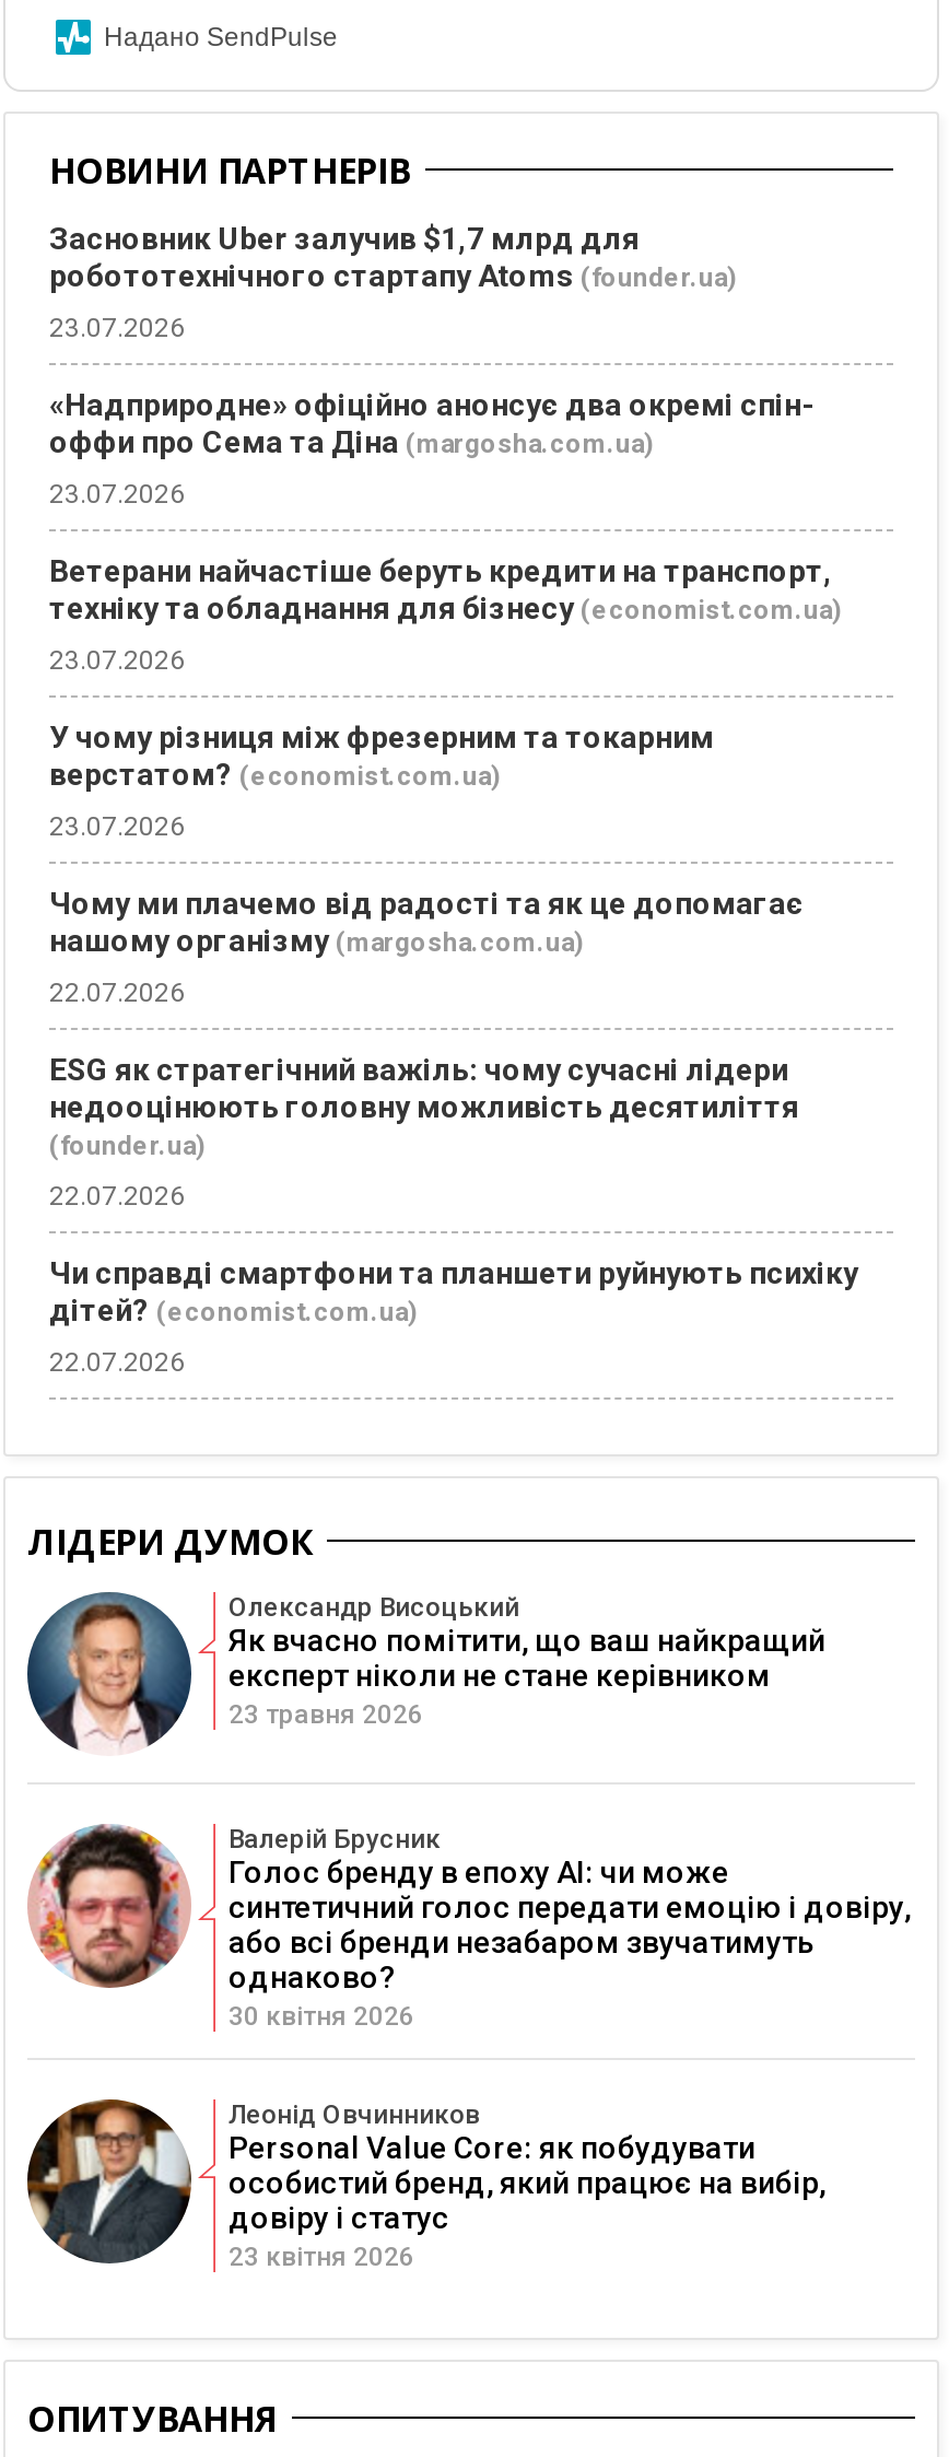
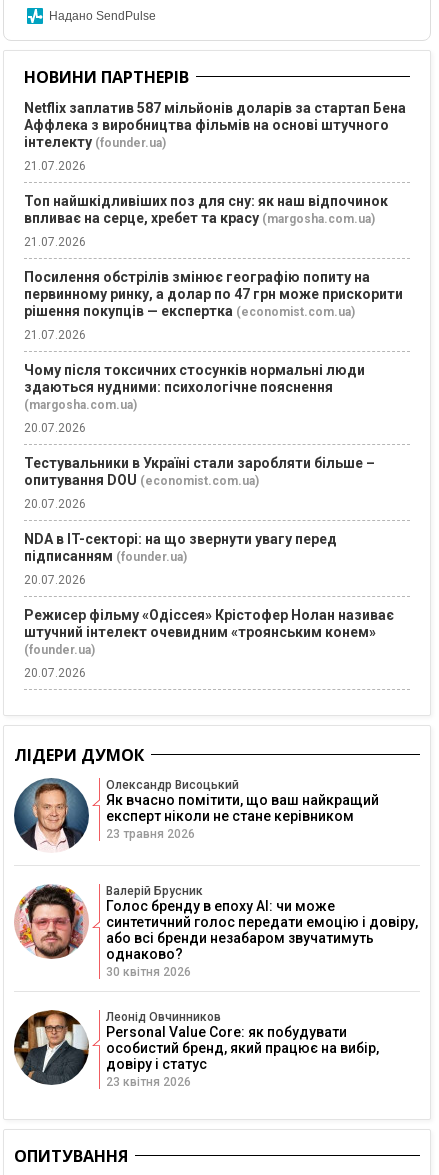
- Засновник Uber залучив $1,7 млрд для
- робототехнічного стартапу Atoms (founder.ua)
- 23.07.2026
- «Надприродне» офіційно анонсує два окремі спін-
- оффи про Сема та Діна (margosha.com.ua)
- 23.07.2026
- Ветерани найчастіше беруть кредити на транспорт,
- техніку та обладнання для бізнесу (economist.com.ua)
- 23.07.2026
- У чому різниця між фрезерним та токарним
- верстатом? (economist.com.ua)
- 23.07.2026
- Чому ми плачемо від радості та як це допомагає
- нашому організму (margosha.com.ua)
- 22.07.2026
- ESG як стратегічний важіль: чому сучасні лідери
- недооцінюють головну можливість десятиліття
+ Netflix заплатив 587 мільйонів доларів за стартап Бена
+ Аффлека з виробництва фільмів на основі штучного
+ інтелекту (founder.ua)
+ 21.07.2026
+ Топ найшкідливіших поз для сну: як наш відпочинок
+ впливає на серце, хребет та красу (margosha.com.ua)
+ 21.07.2026
+ Посилення обстрілів змінює географію попиту на
+ первинному ринку, а долар по 47 грн може прискорити
+ рішення покупців — експертка (economist.com.ua)
+ 21.07.2026
+ Чому після токсичних стосунків нормальні люди
+ здаються нудними: психологічне пояснення
+ (margosha.com.ua)
+ 20.07.2026
+ Тестувальники в Україні стали заробляти більше –
+ опитування DOU (economist.com.ua)
+ 20.07.2026
+ NDA в IT-секторі: на що звернути увагу перед
+ підписанням (founder.ua)
+ 20.07.2026
+ Режисер фільму «Одіссея» Крістофер Нолан називає
+ штучний інтелект очевидним «троянським конем»

moved down: (founder.ua)

- 22.07.2026
- Чи справді смартфони та планшети руйнують психіку
- дітей? (economist.com.ua)
- 22.07.2026
+ 20.07.2026
